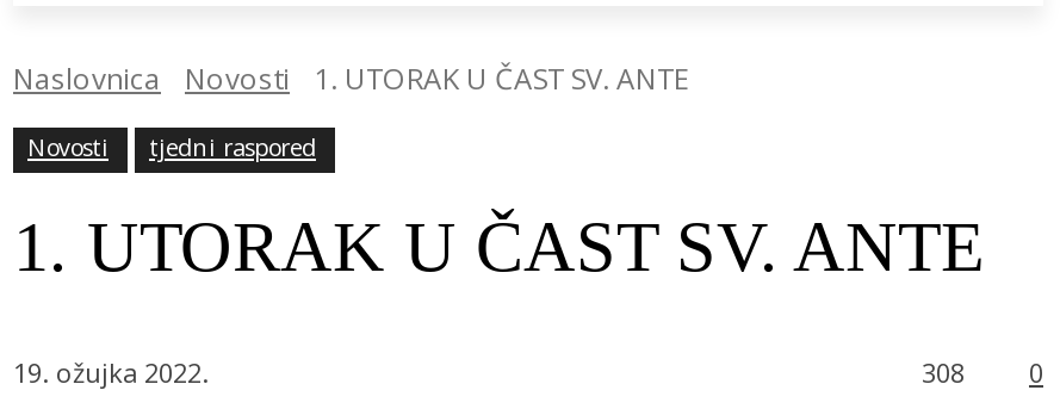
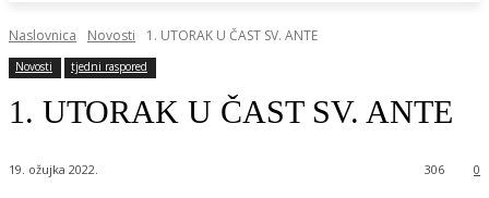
- 308 0
+ 306 0
